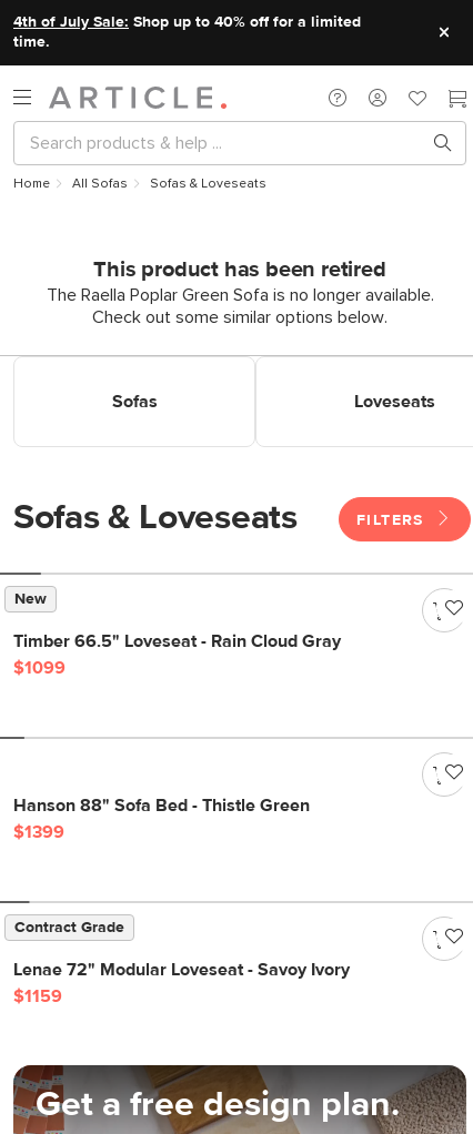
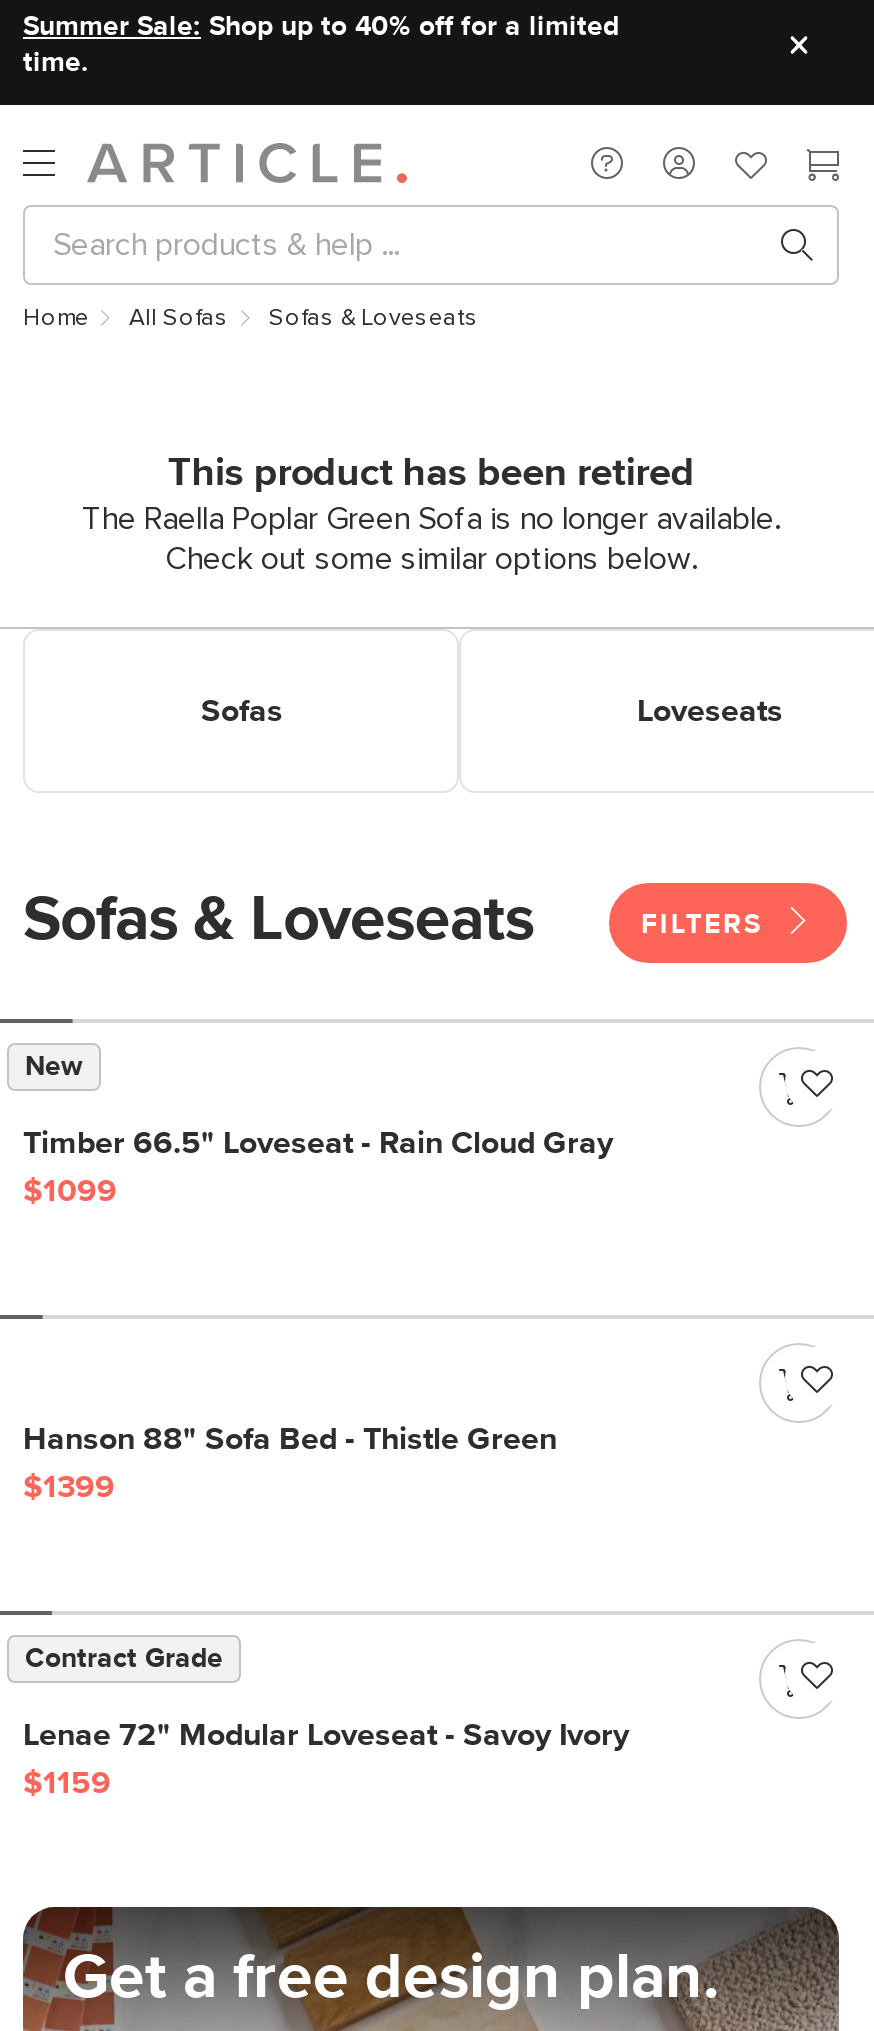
- 4th of July Sale: Shop up to 40% off for a limited
+ Summer Sale: Shop up to 40% off for a limited
